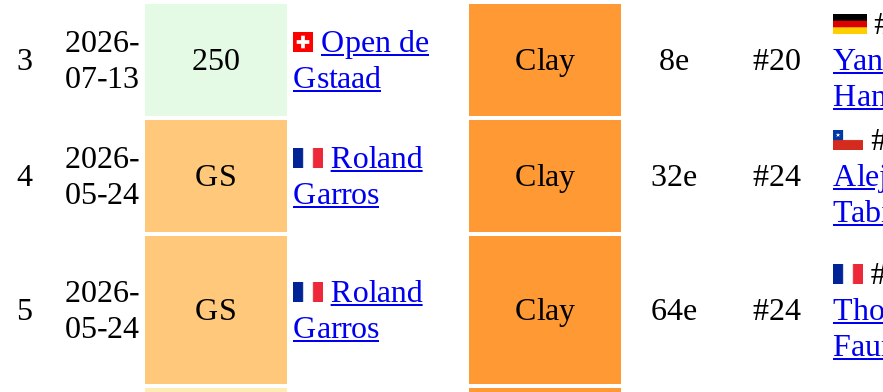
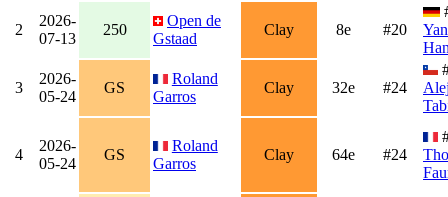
- 3
+ 2

- 4
+ 3

- 5
+ 4
